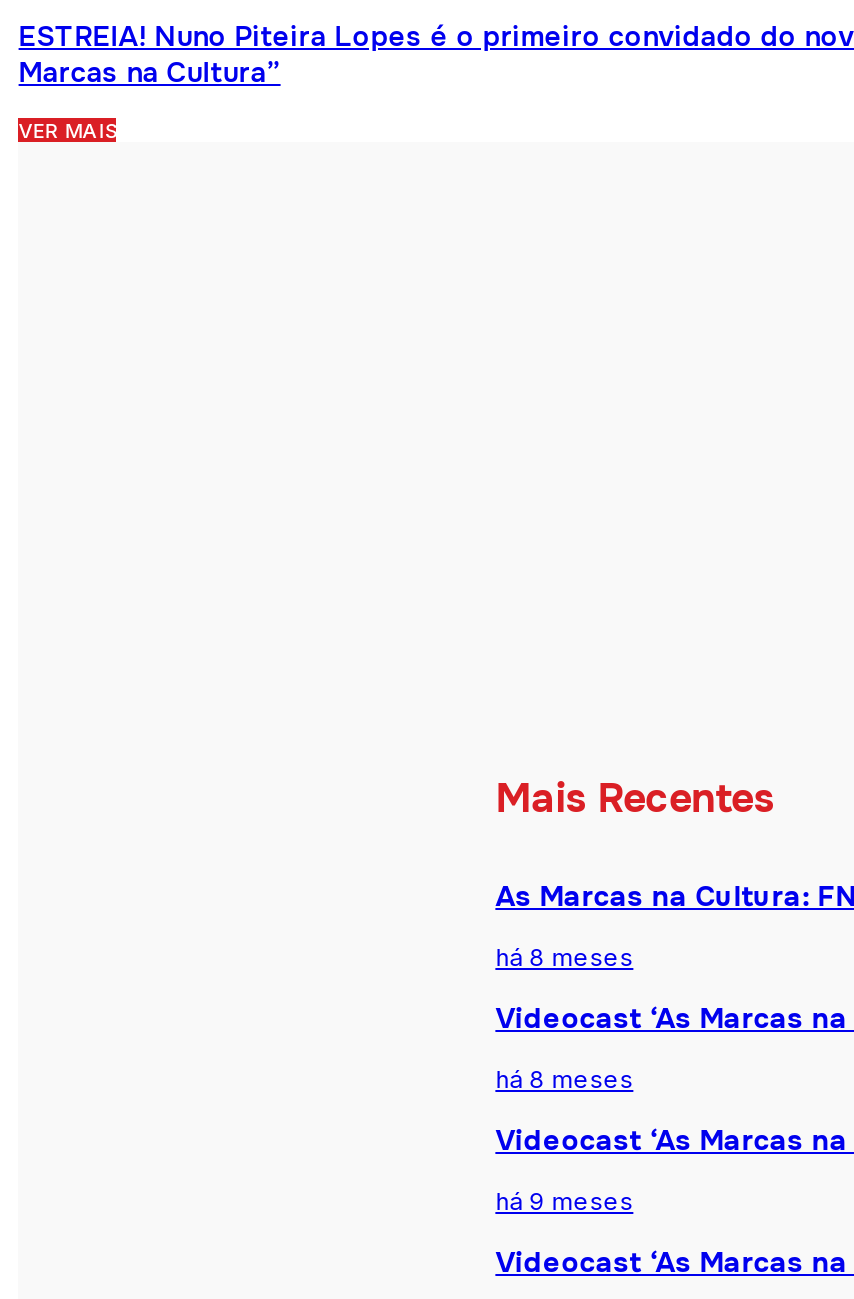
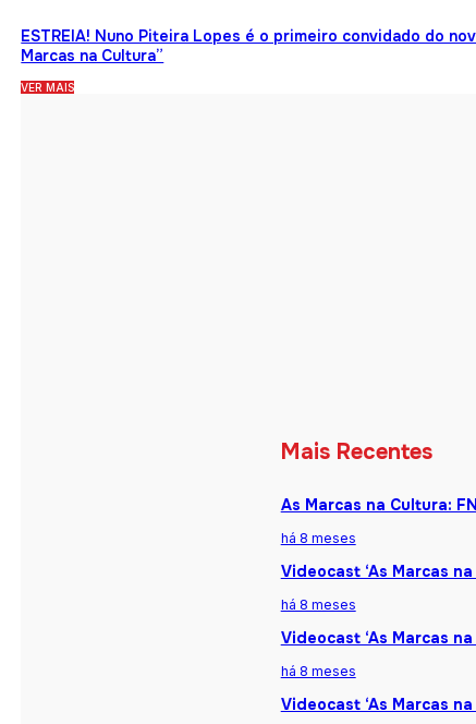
- há 9 meses
+ há 8 meses
